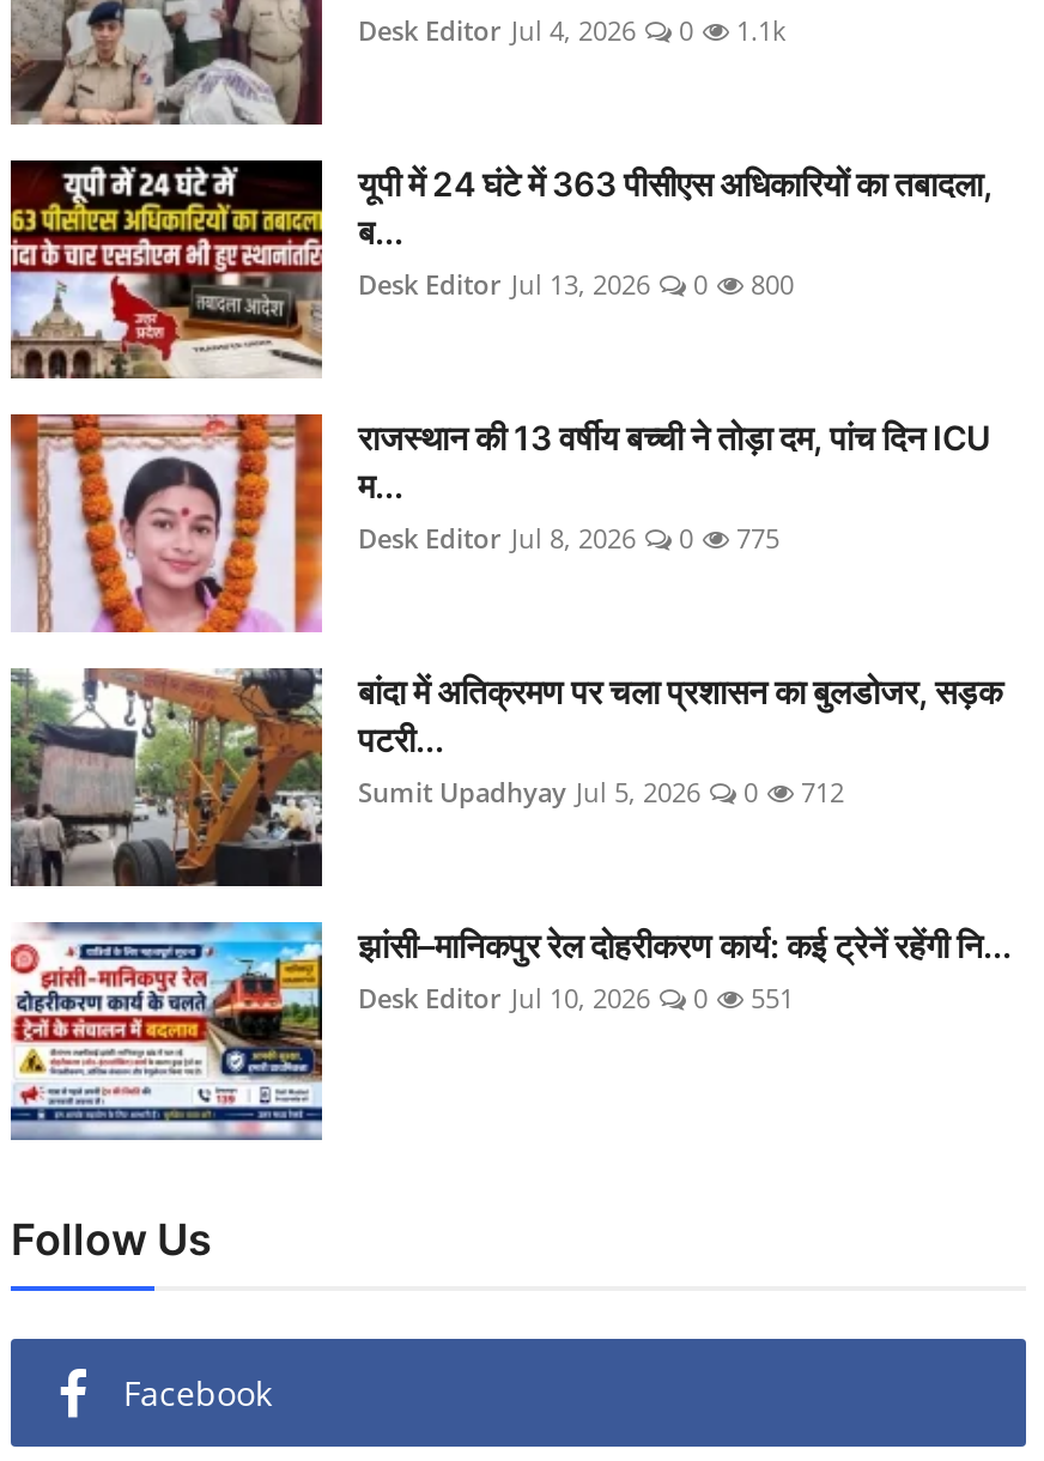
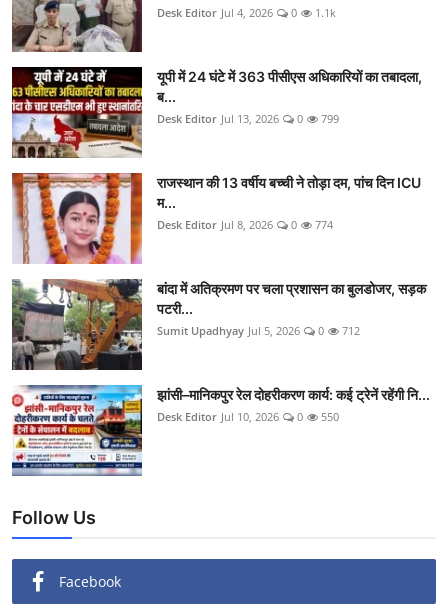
- Desk Editor Jul 13, 2026 0 800
+ Desk Editor Jul 13, 2026 0 799

- Desk Editor Jul 8, 2026 0 775
+ Desk Editor Jul 8, 2026 0 774

- Desk Editor Jul 10, 2026 0 551
+ Desk Editor Jul 10, 2026 0 550
